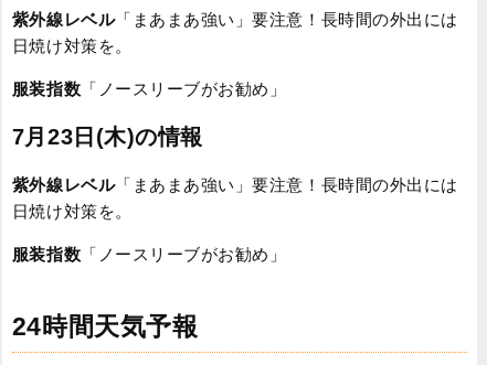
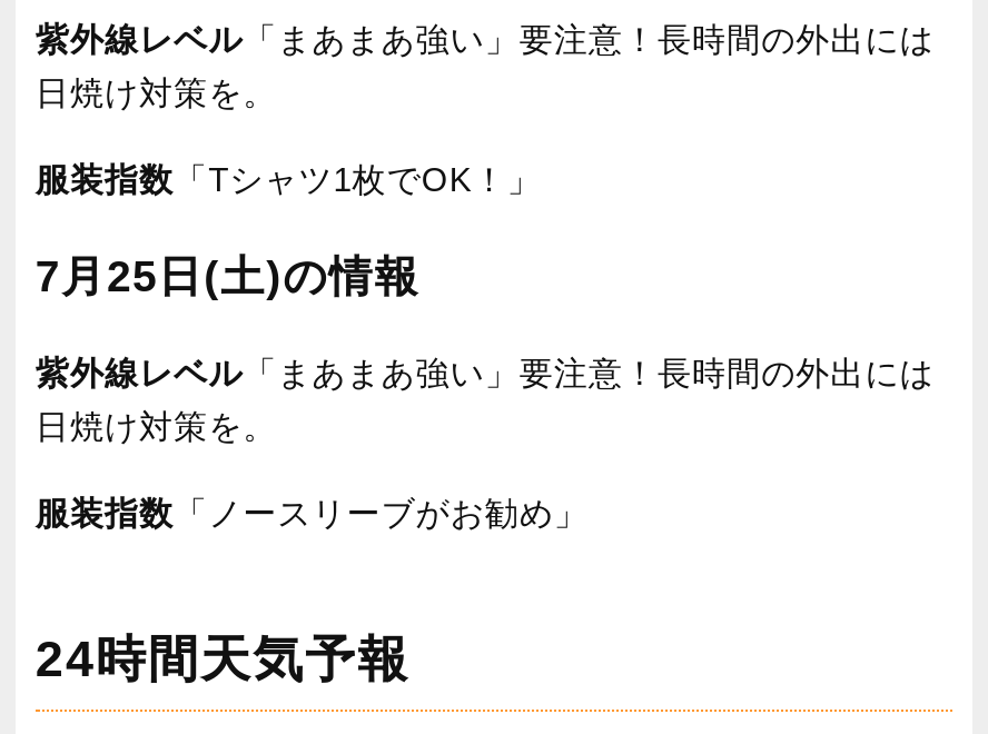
- 服装指数「ノースリーブがお勧め」
+ 服装指数「Tシャツ1枚でOK！」

- 7月23日(木)の情報
+ 7月25日(土)の情報
